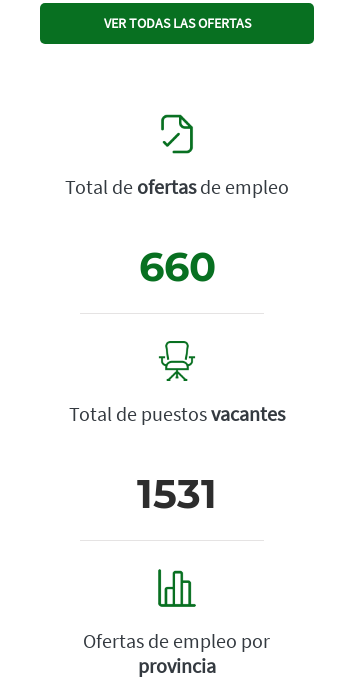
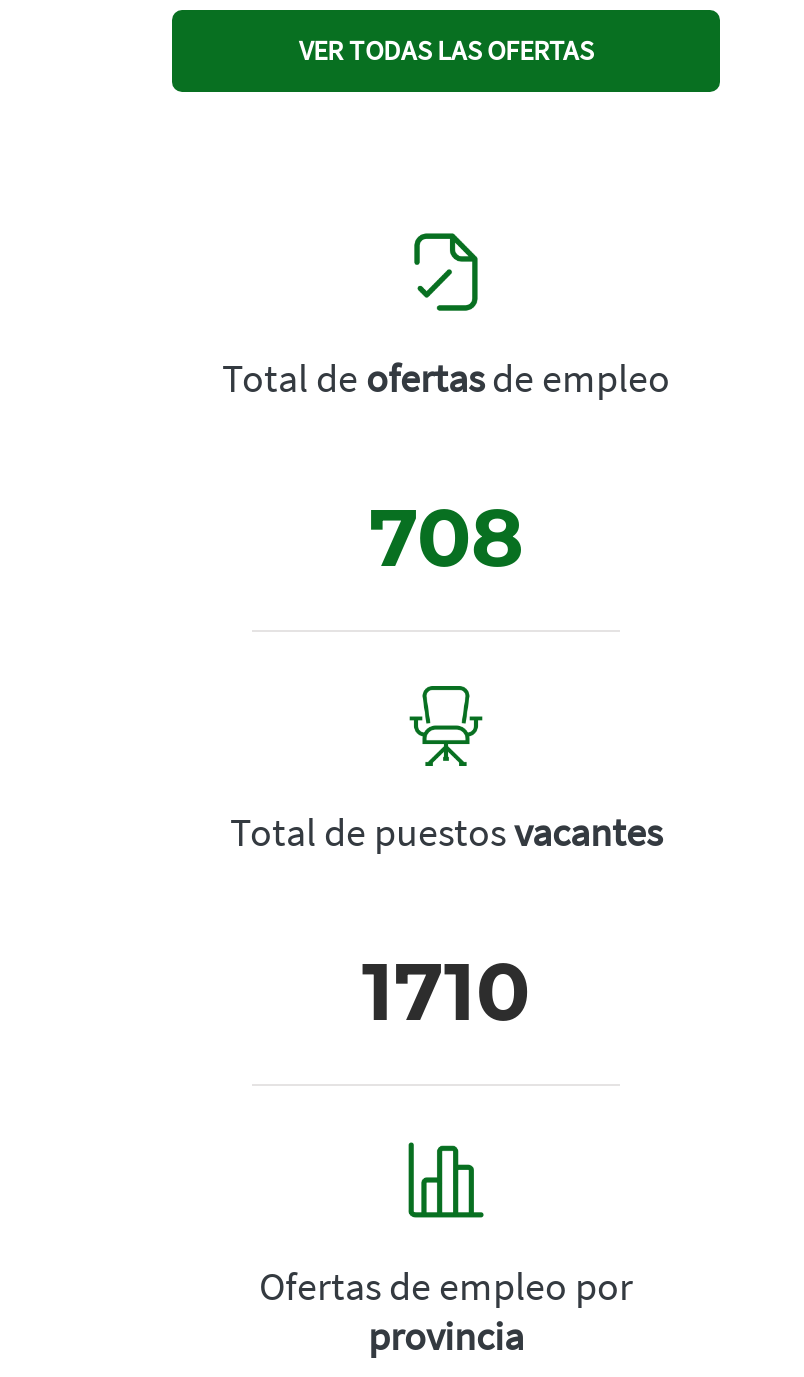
- 660
+ 708

- 1531
+ 1710
